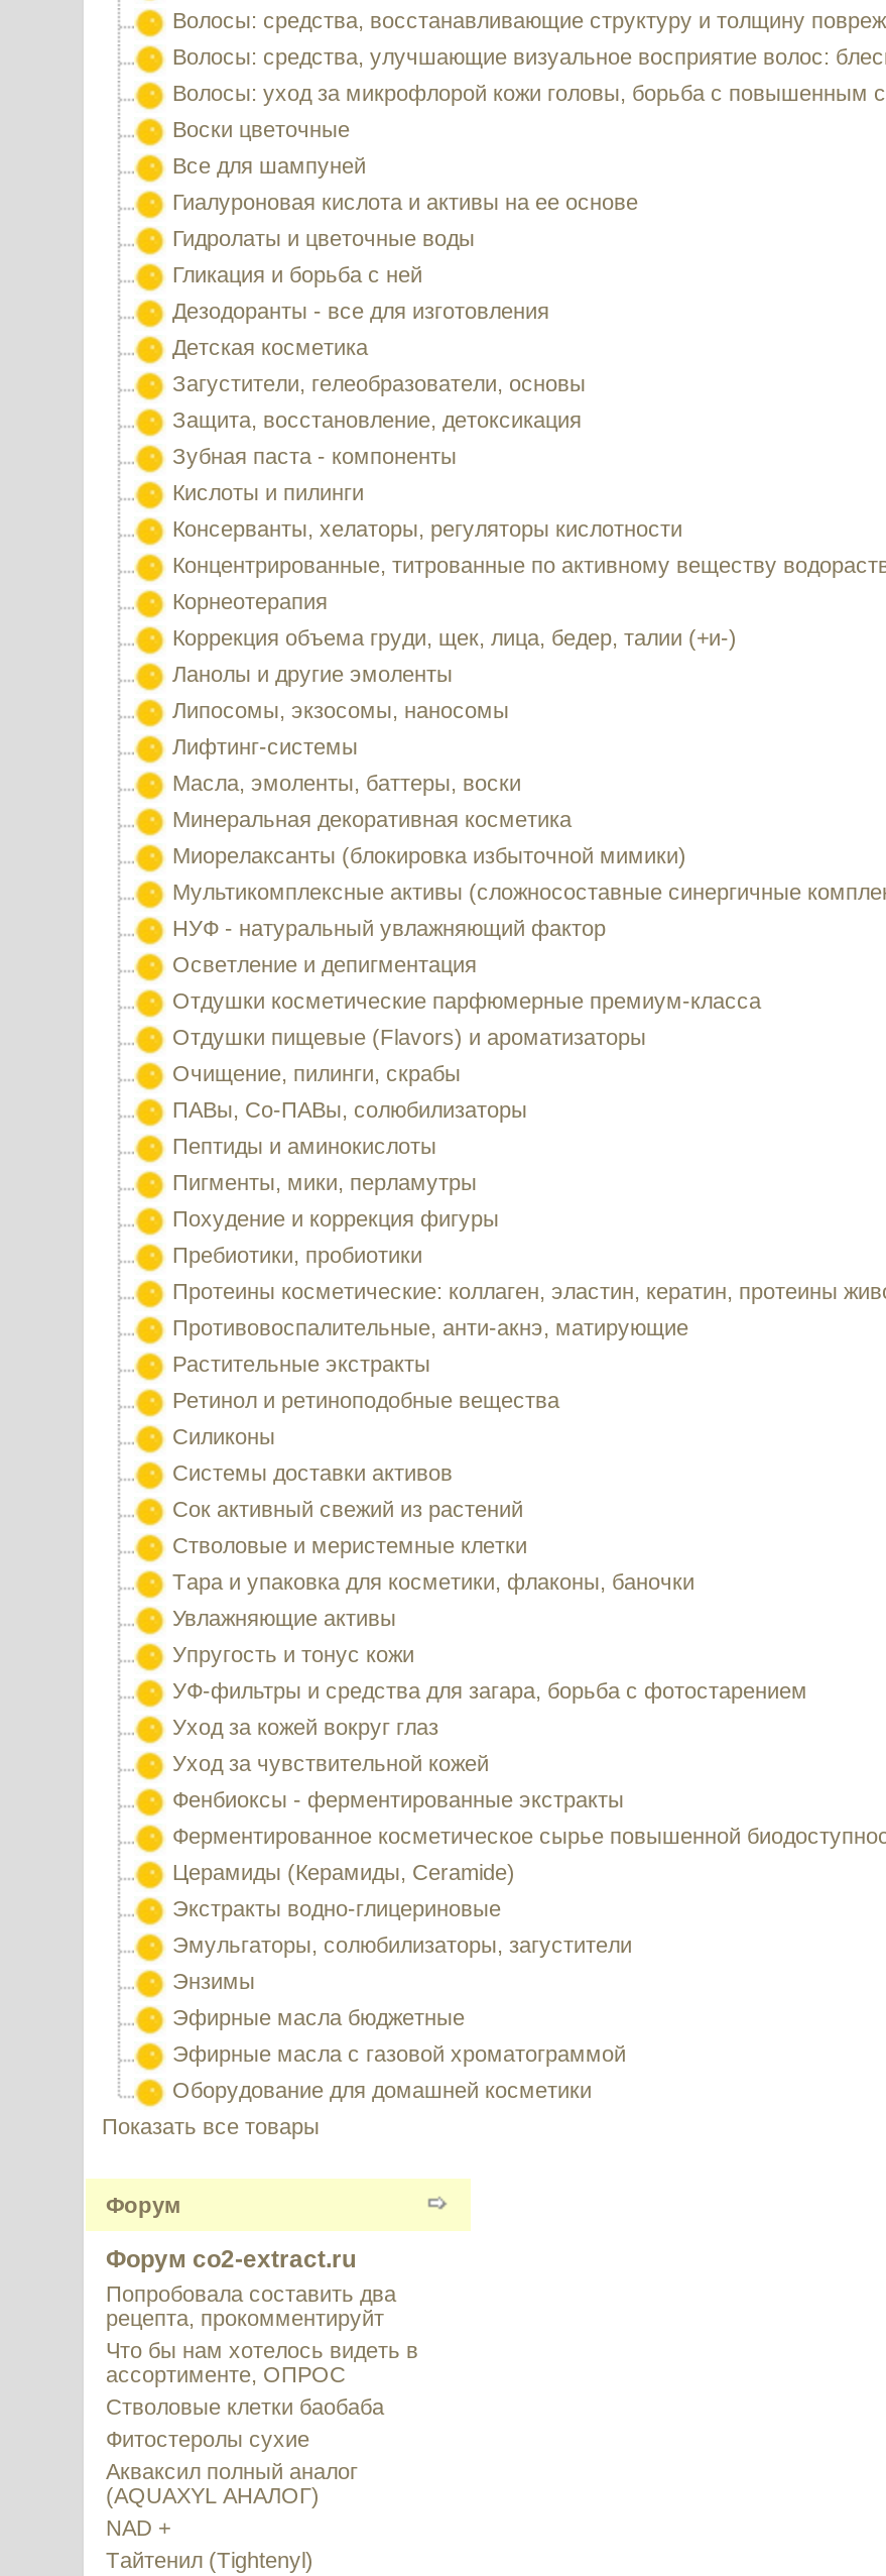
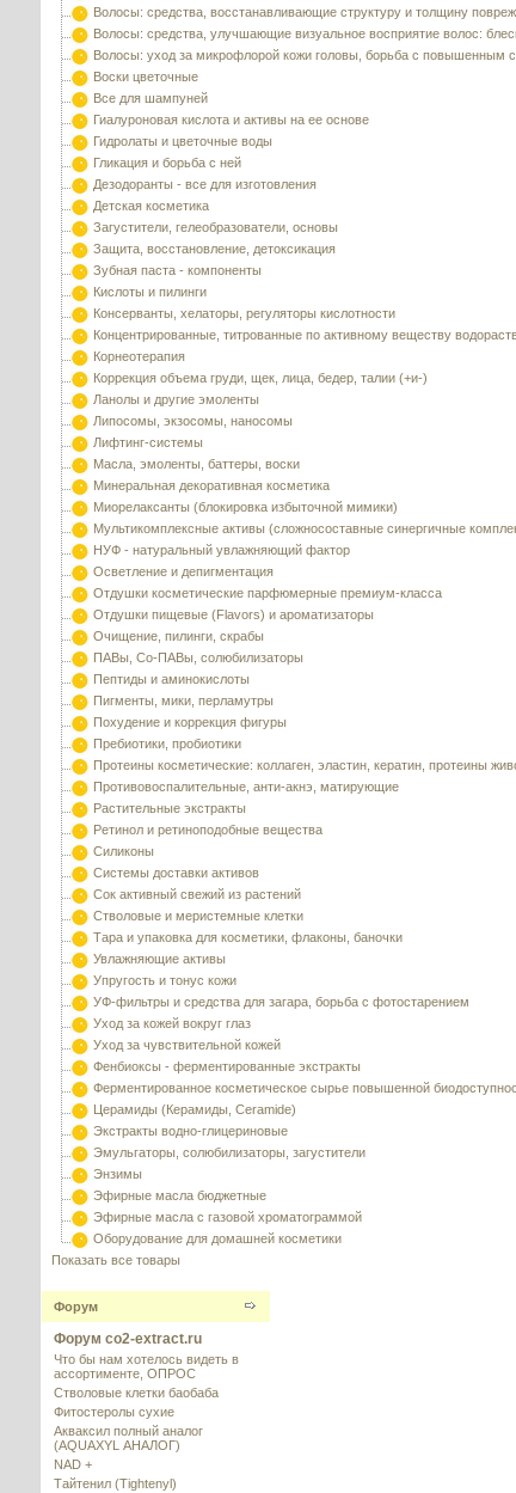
- Попробовала составить два
- рецепта, прокомментируйт
